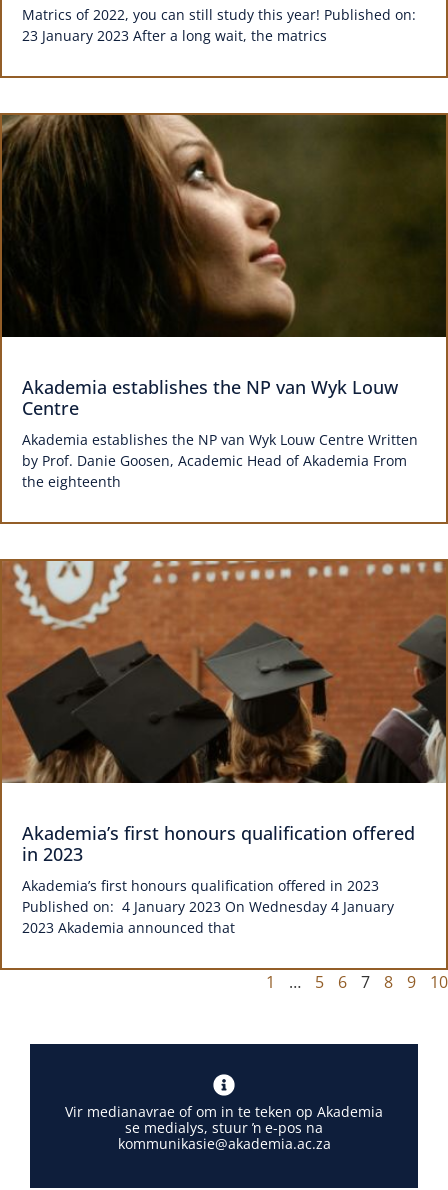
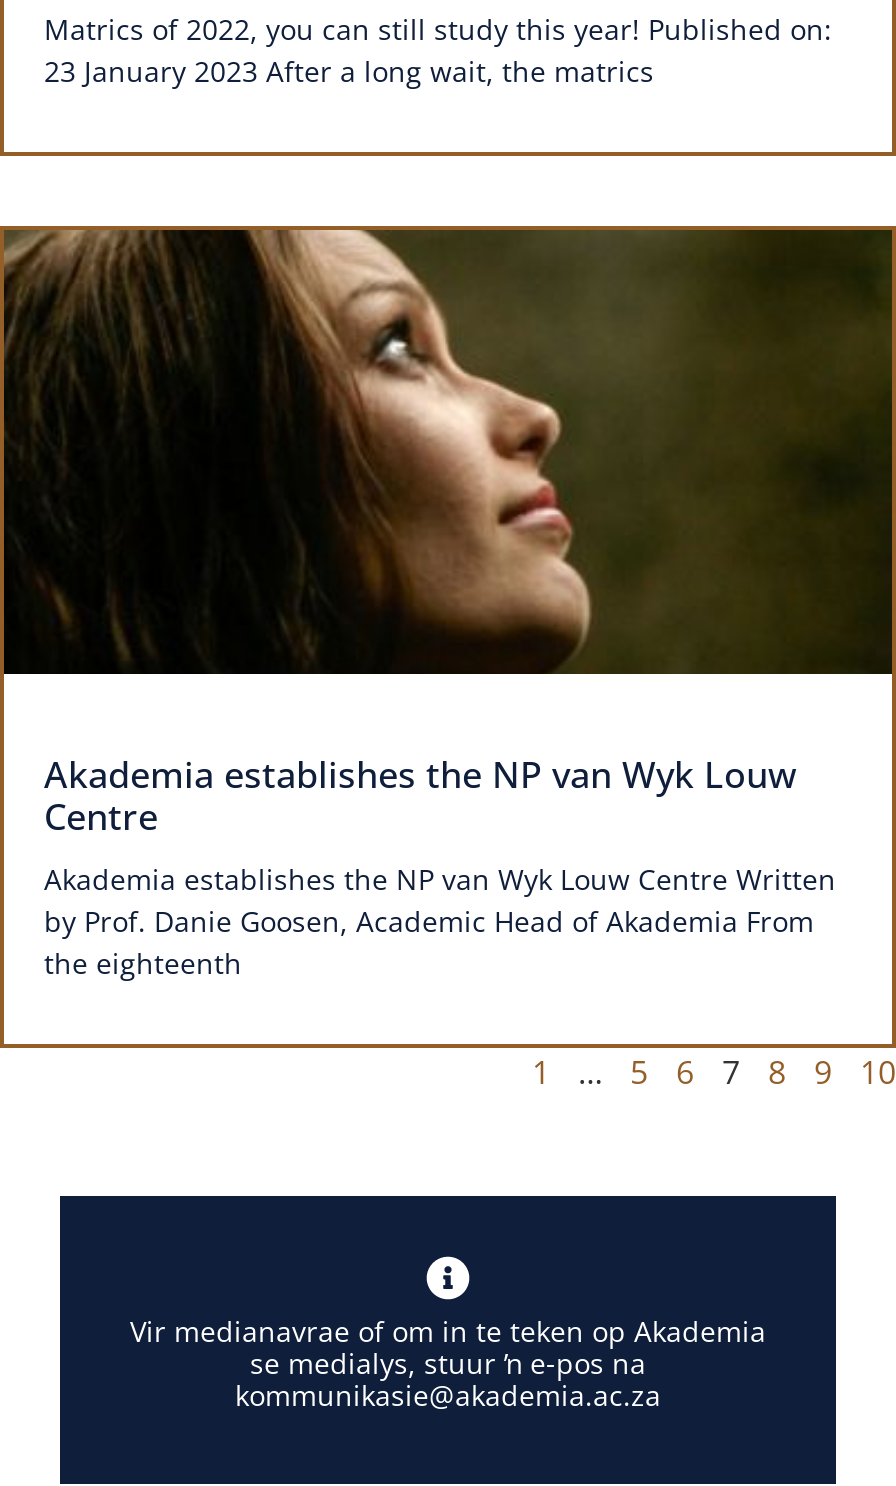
- [image]
- Akademia’s first honours qualification offered
- in 2023
- Akademia’s first honours qualification offered in 2023
- Published on: 4 January 2023 On Wednesday 4 January
- 2023 Akademia announced that
